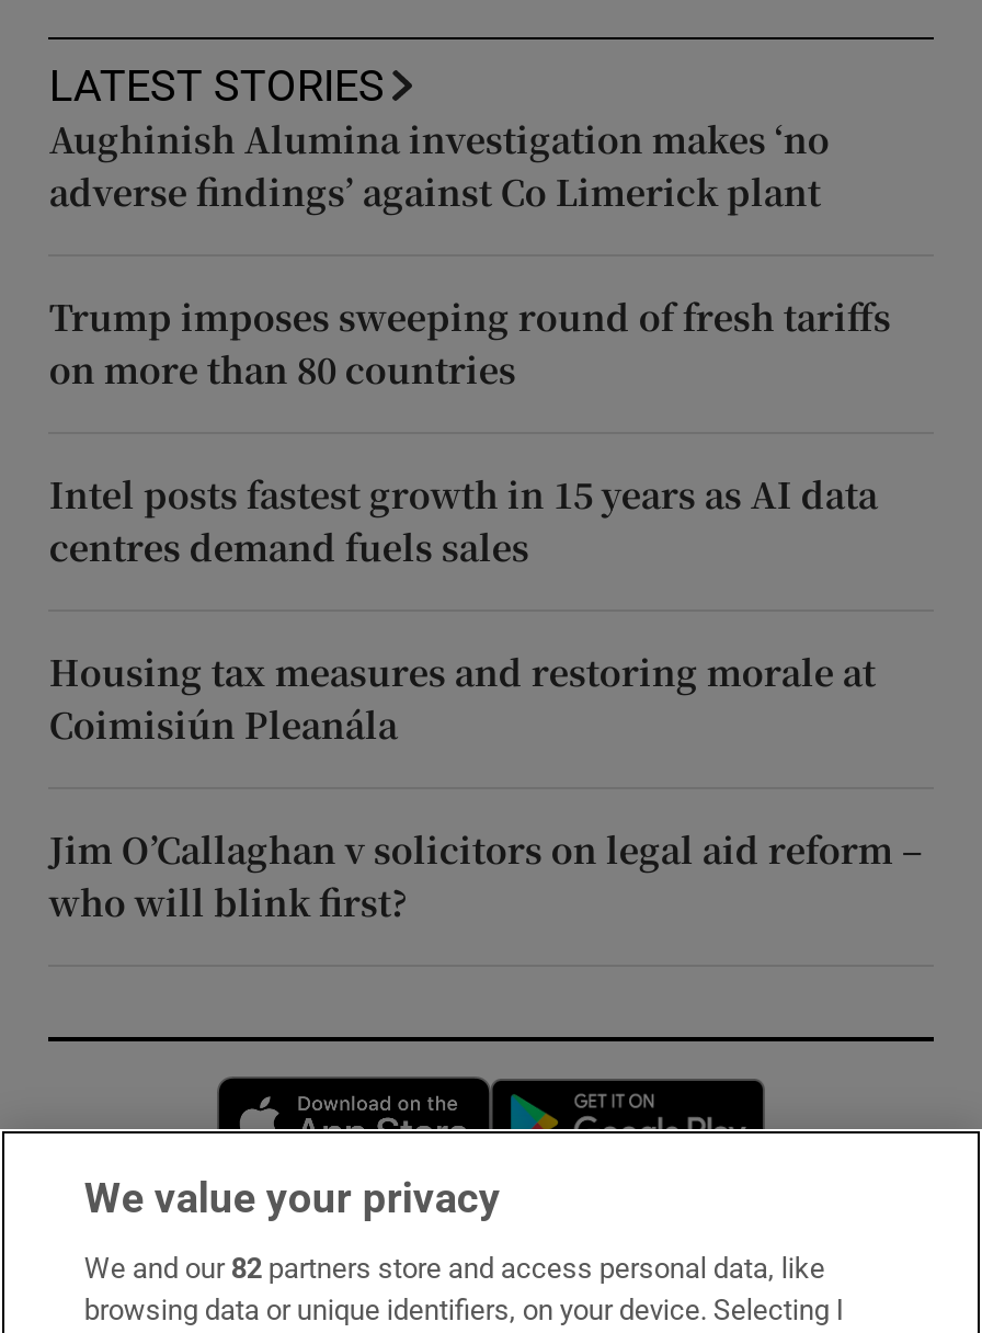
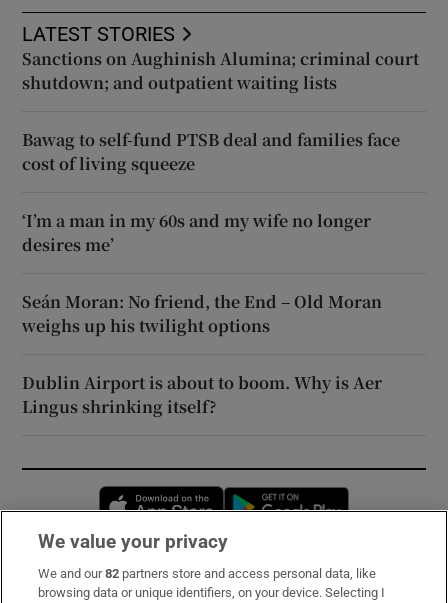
- Aughinish Alumina investigation makes ‘no
- adverse findings’ against Co Limerick plant
+ Sanctions on Aughinish Alumina; criminal court
+ shutdown; and outpatient waiting lists

- Trump imposes sweeping round of fresh tariffs
- on more than 80 countries
+ Bawag to self-fund PTSB deal and families face
+ cost of living squeeze

- Intel posts fastest growth in 15 years as AI data
- centres demand fuels sales
+ ‘I’m a man in my 60s and my wife no longer
+ desires me’

- Housing tax measures and restoring morale at
- Coimisiún Pleanála
+ Seán Moran: No friend, the End – Old Moran
+ weighs up his twilight options

- Jim O’Callaghan v solicitors on legal aid reform –
- who will blink first?
+ Dublin Airport is about to boom. Why is Aer
+ Lingus shrinking itself?
